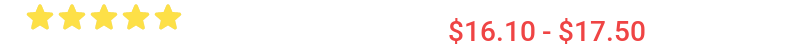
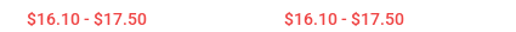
+ $16.10 - $17.50
